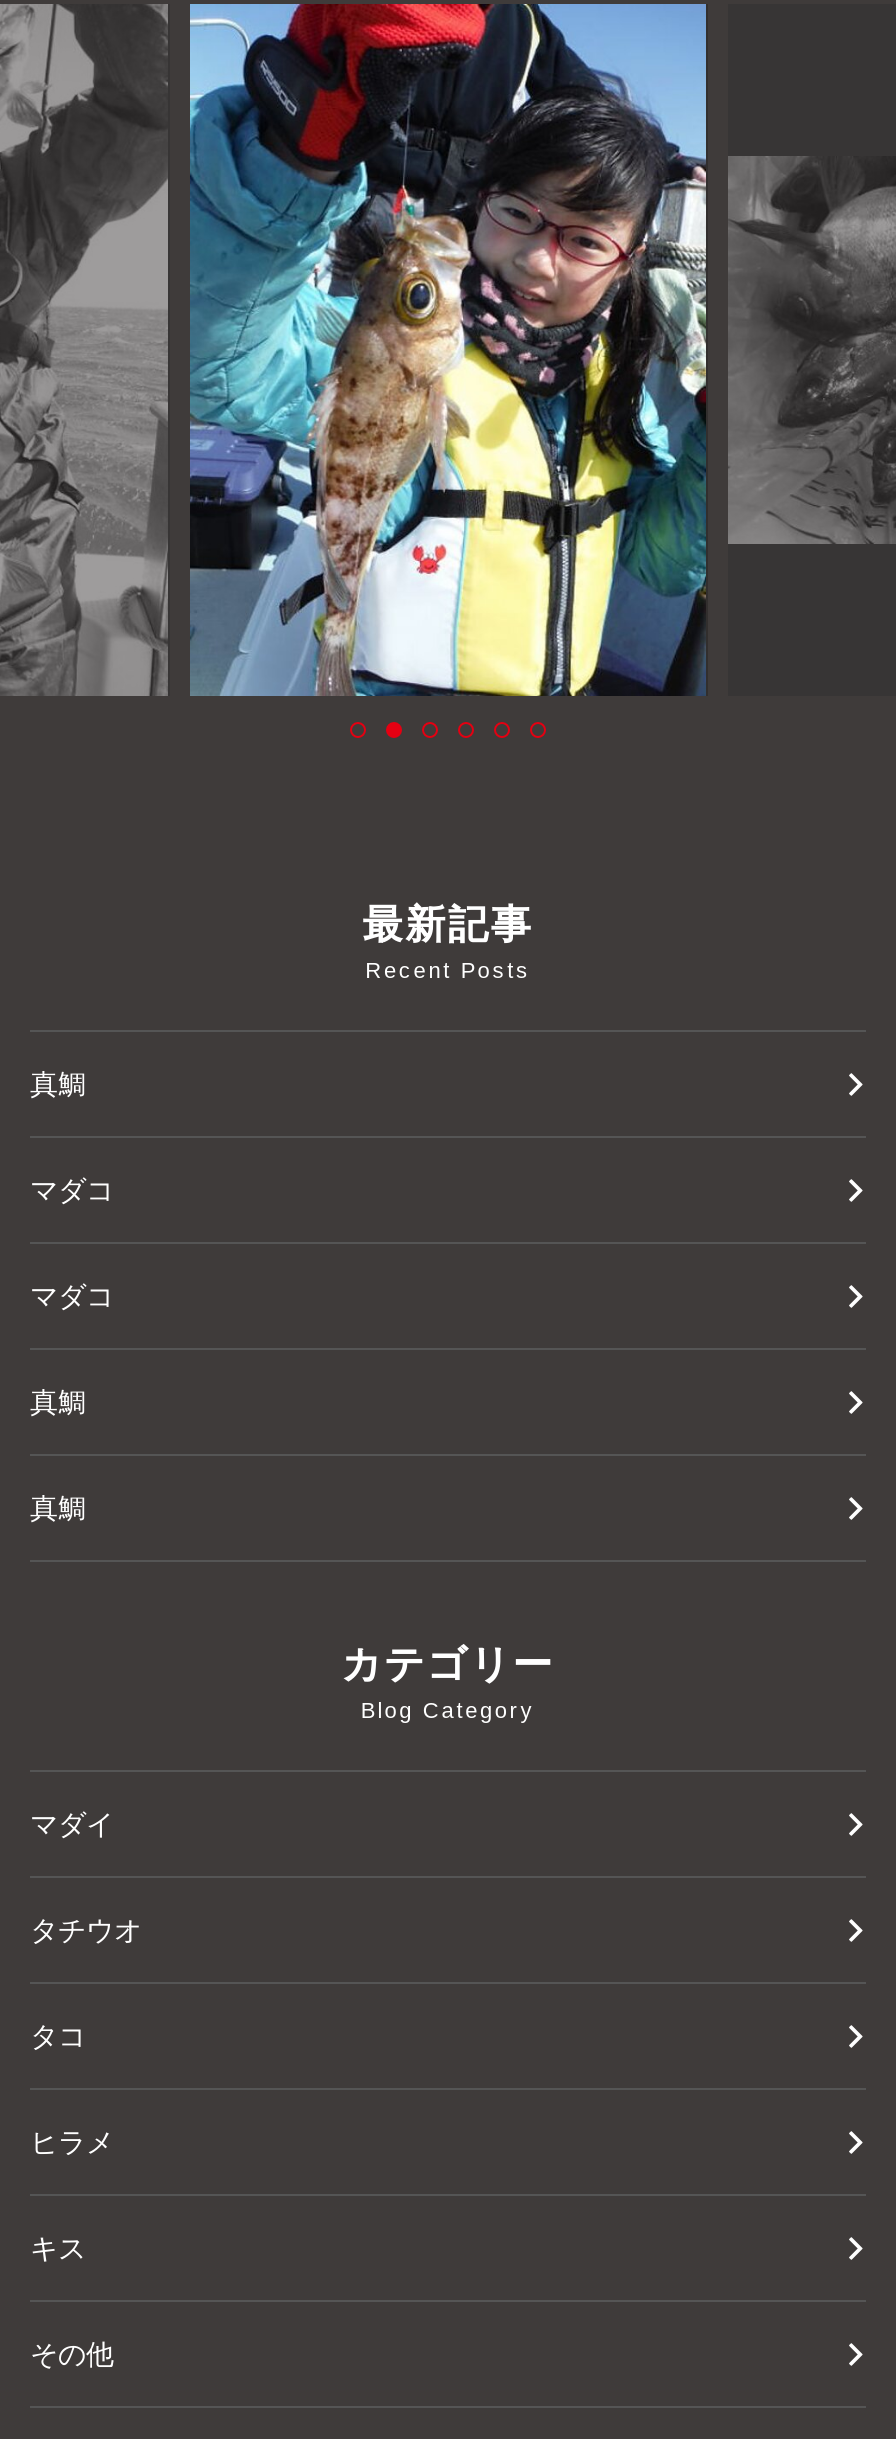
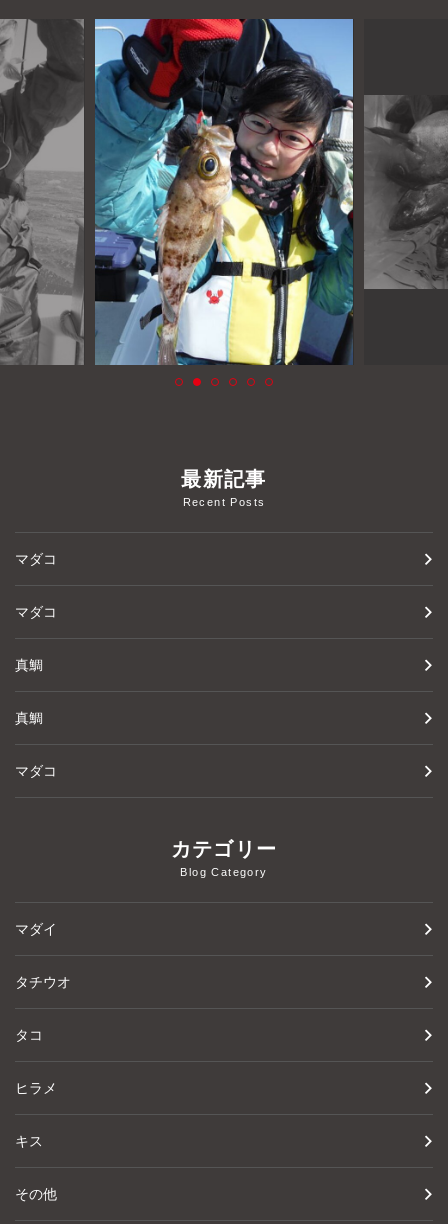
- 真鯛

moved up: マダコ | マダコ | 真鯛 | 真鯛

+ マダコ
